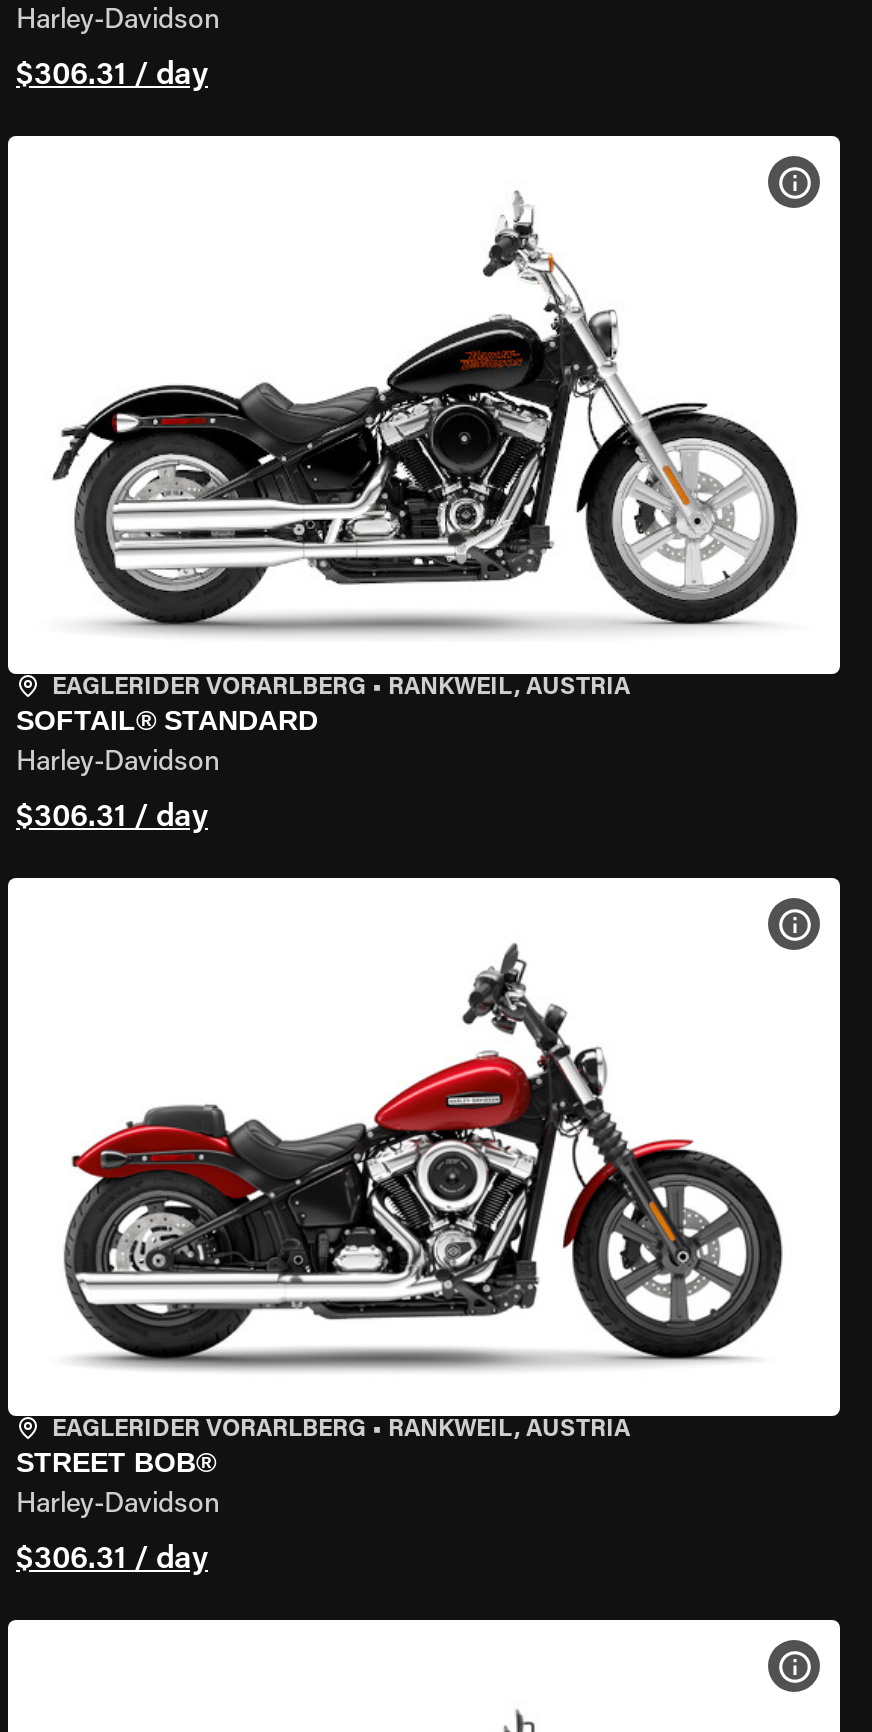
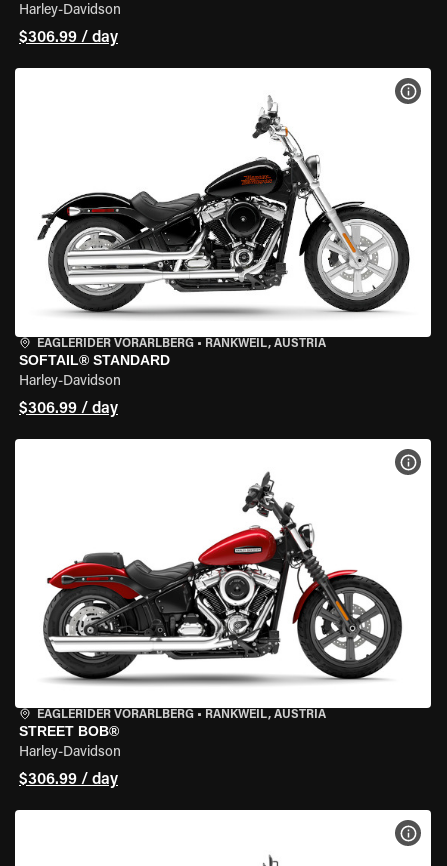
- $306.31 / day
+ $306.99 / day

- $306.31 / day
+ $306.99 / day

- $306.31 / day
+ $306.99 / day
